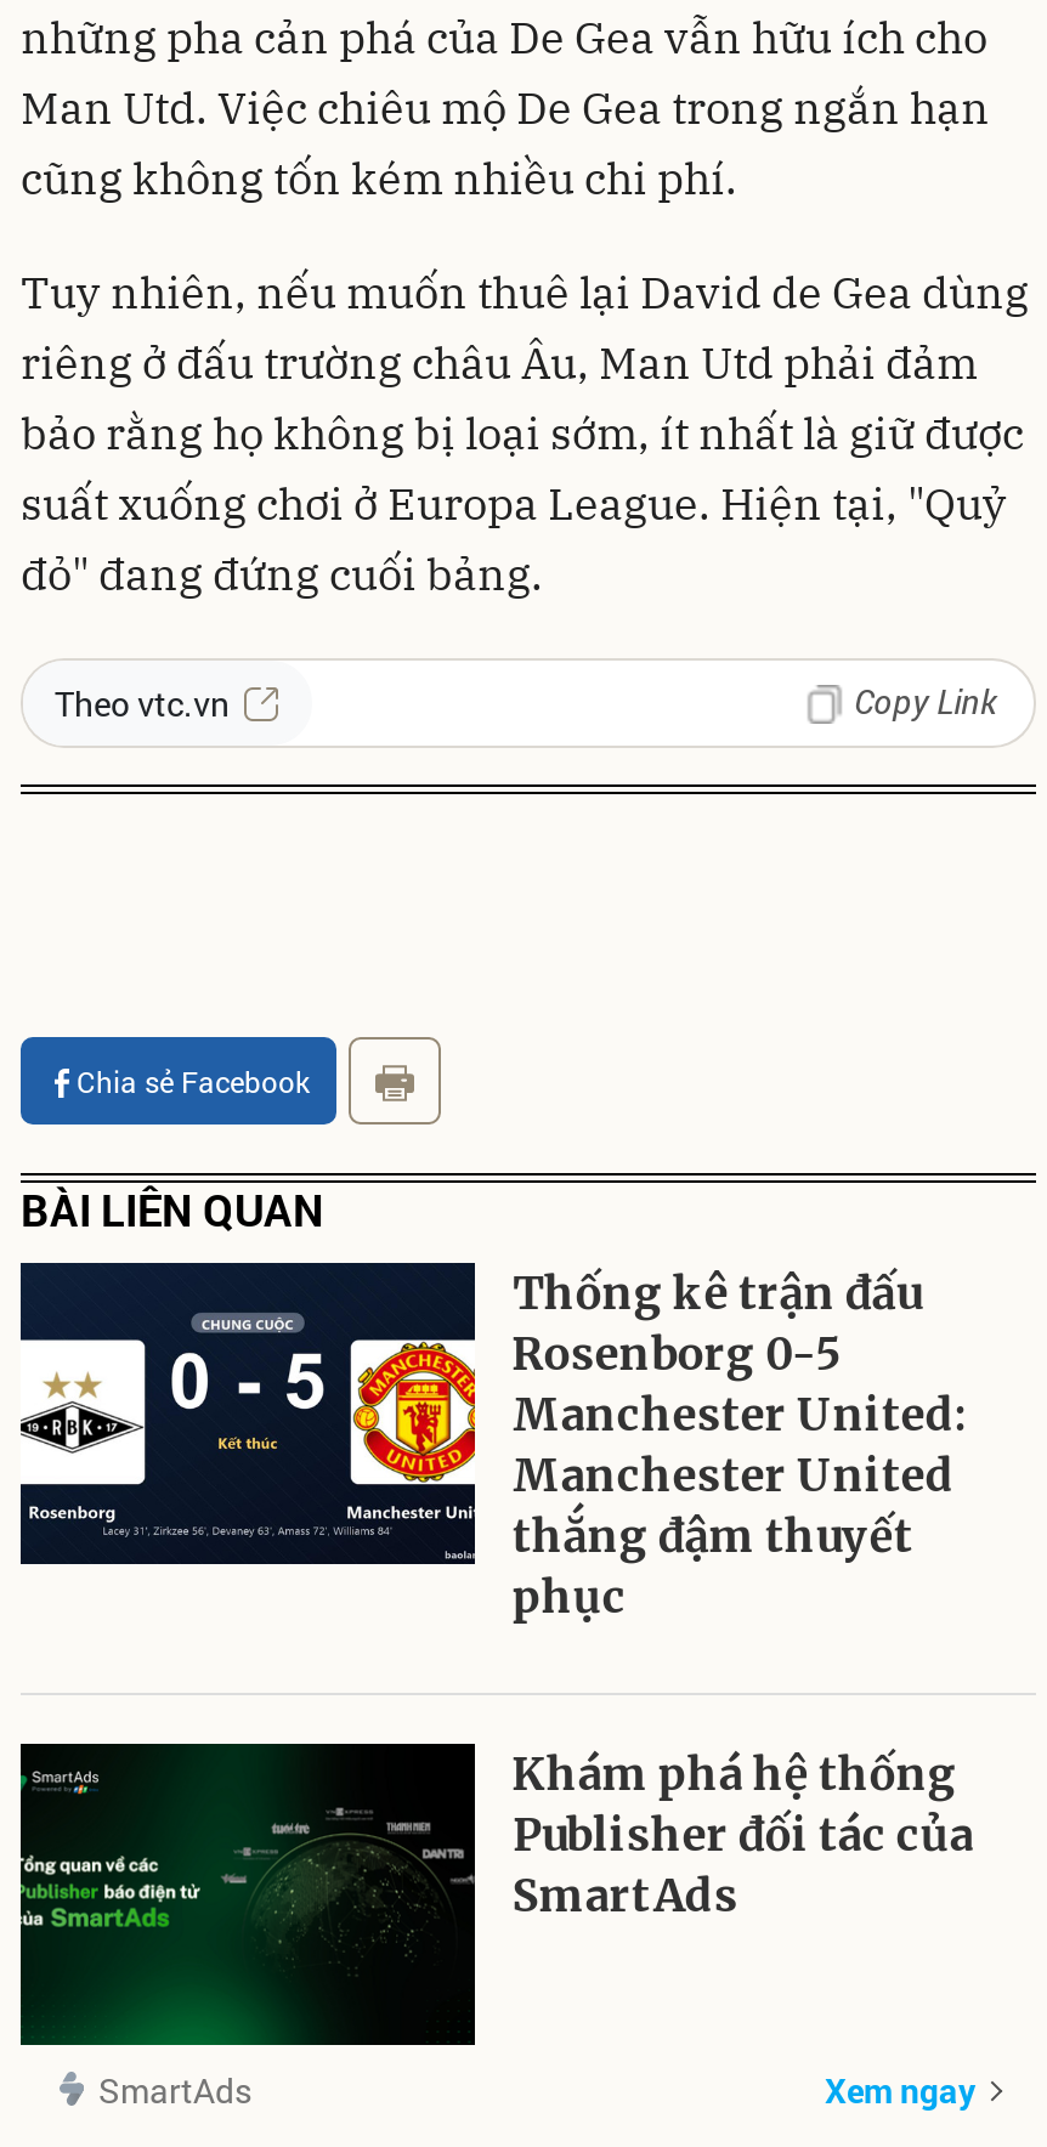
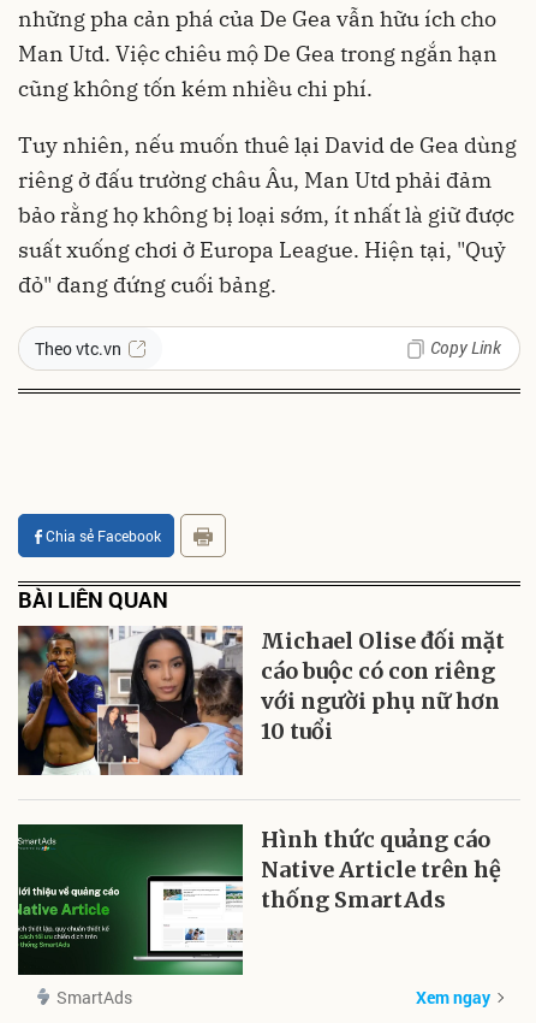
- [image]
- Thống kê trận đấu
- Rosenborg 0-5
- Manchester United:
- Manchester United
- thắng đậm thuyết
- phục
+ [image]
+ Michael Olise đối mặt
+ cáo buộc có con riêng
+ với người phụ nữ hơn
+ 10 tuổi

- [image]
- Khám phá hệ thống
- Publisher đối tác của
- SmartAds
+ [image]
+ Hình thức quảng cáo
+ Native Article trên hệ
+ thống SmartAds
